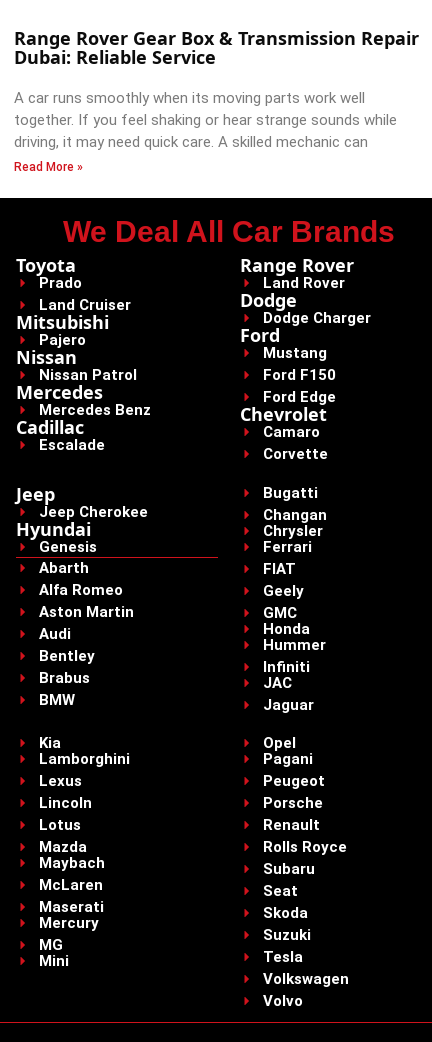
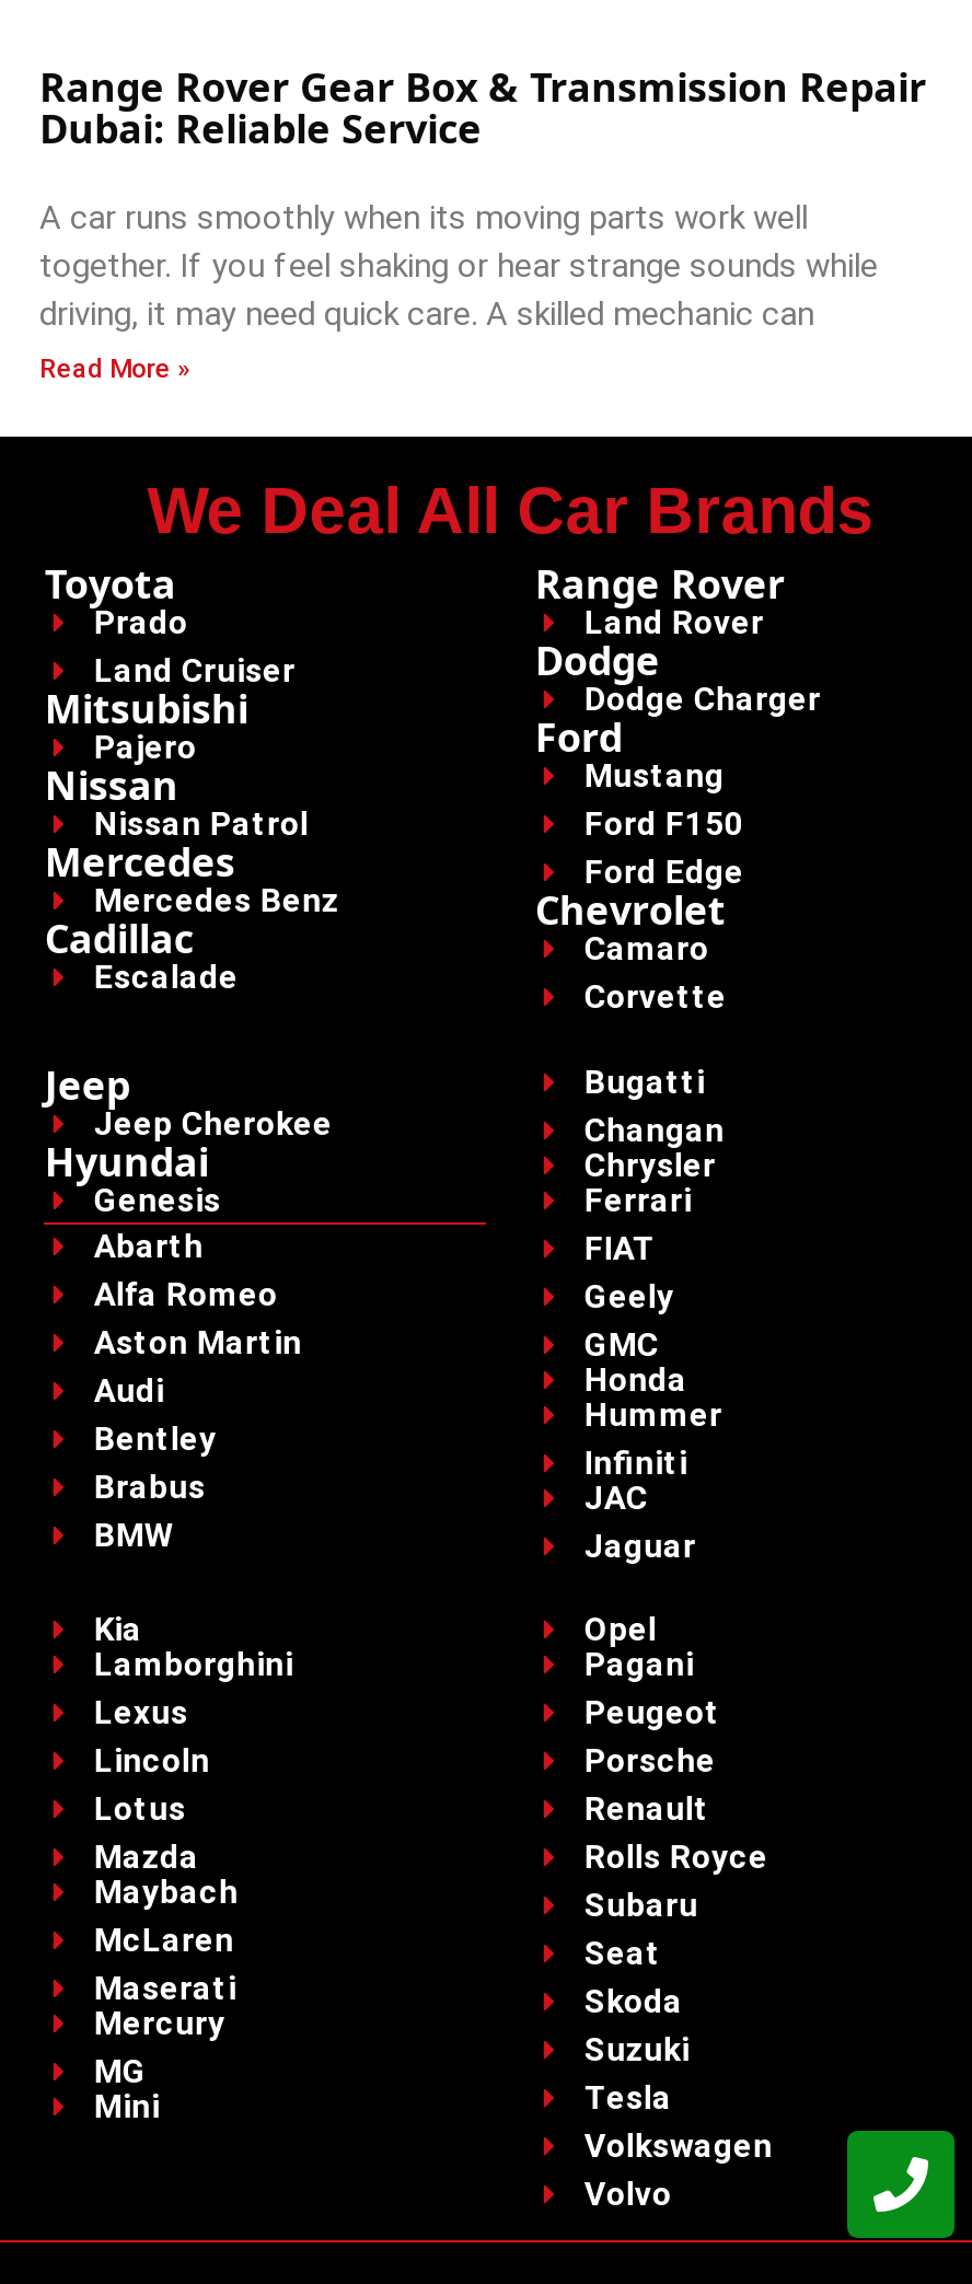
+ [image]
